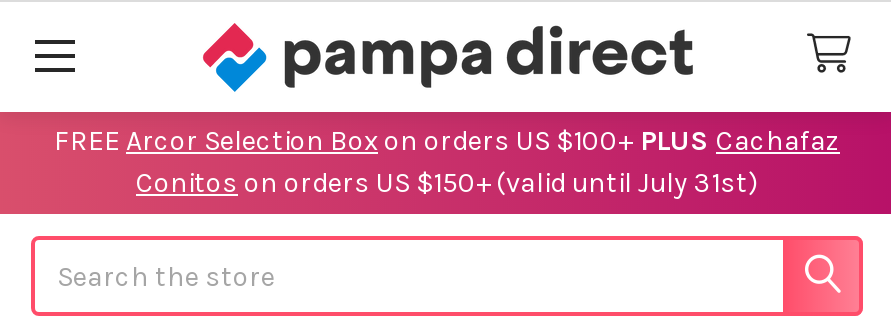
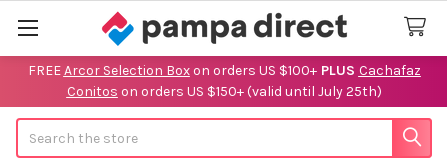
- Conitos on orders US $150+ (valid until July 31st)
+ Conitos on orders US $150+ (valid until July 25th)
